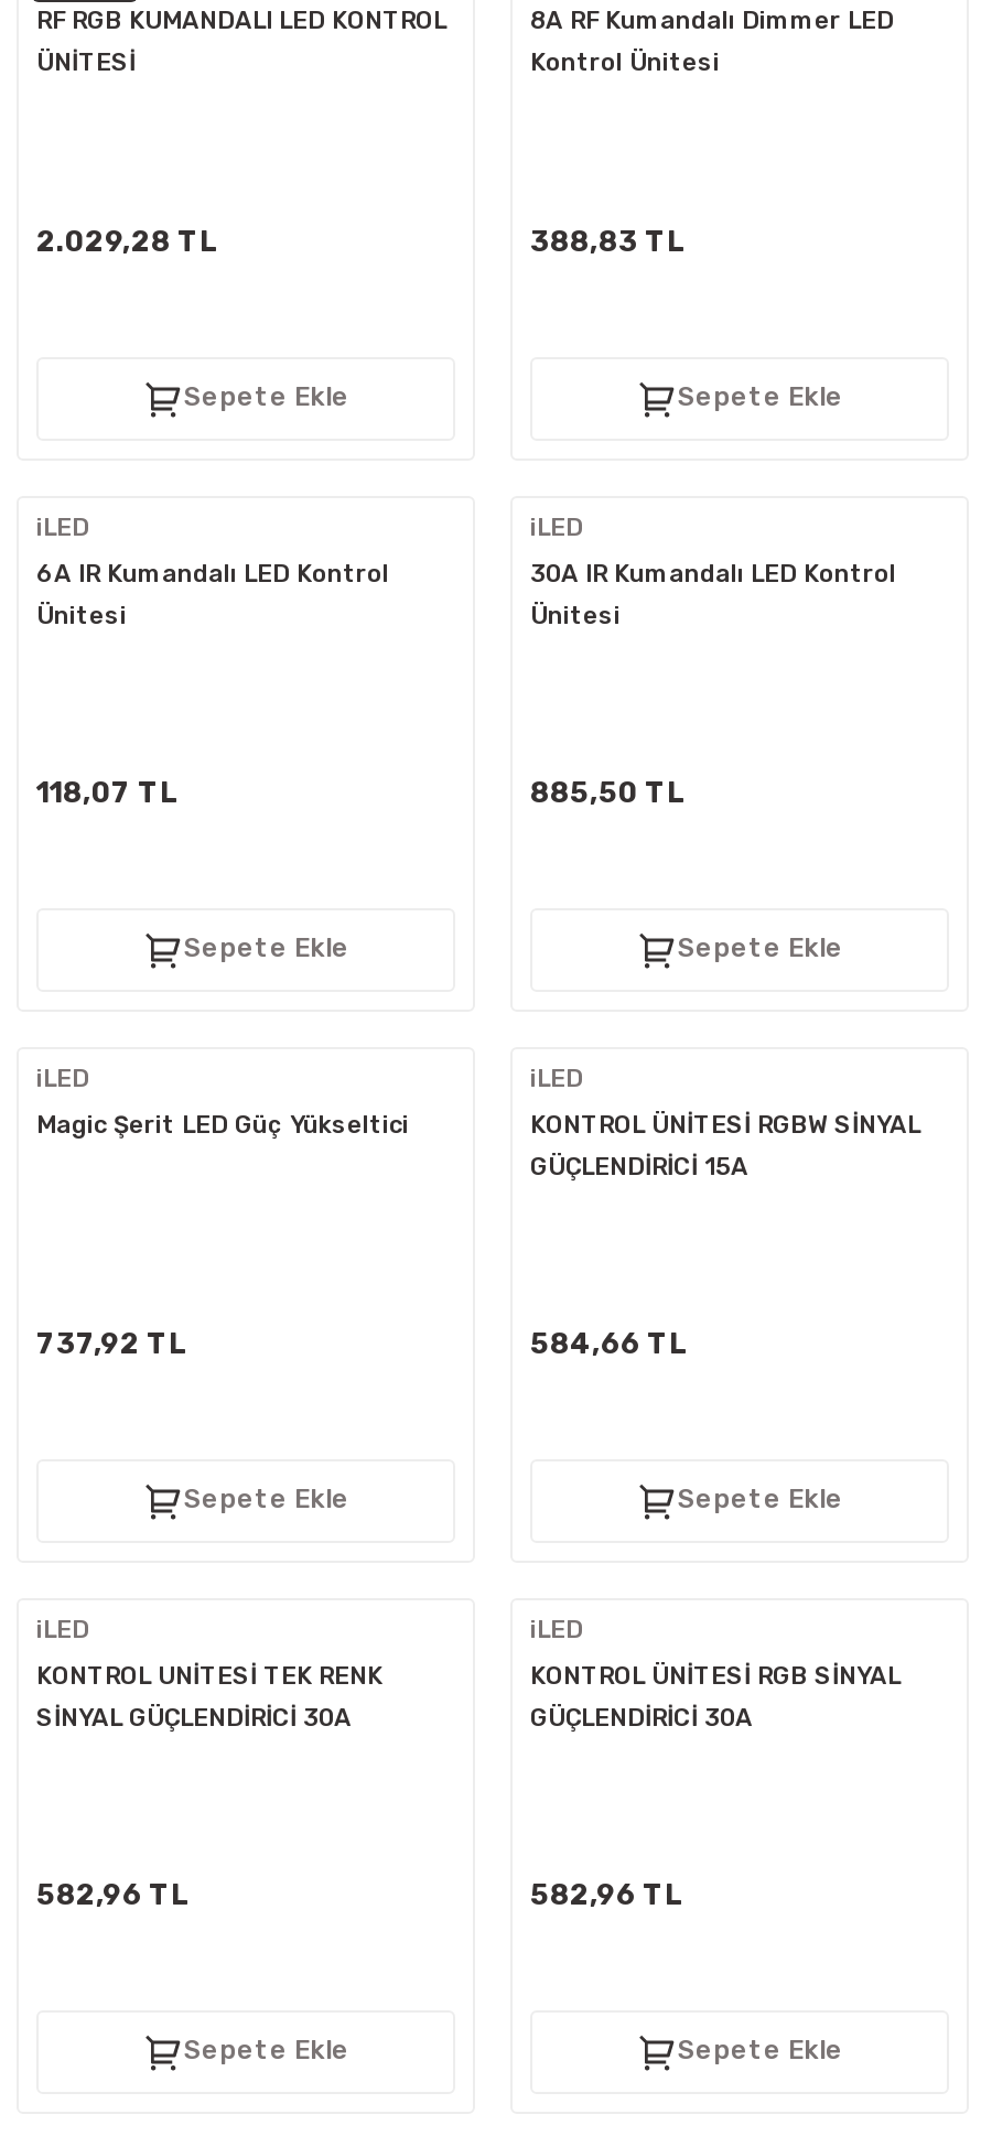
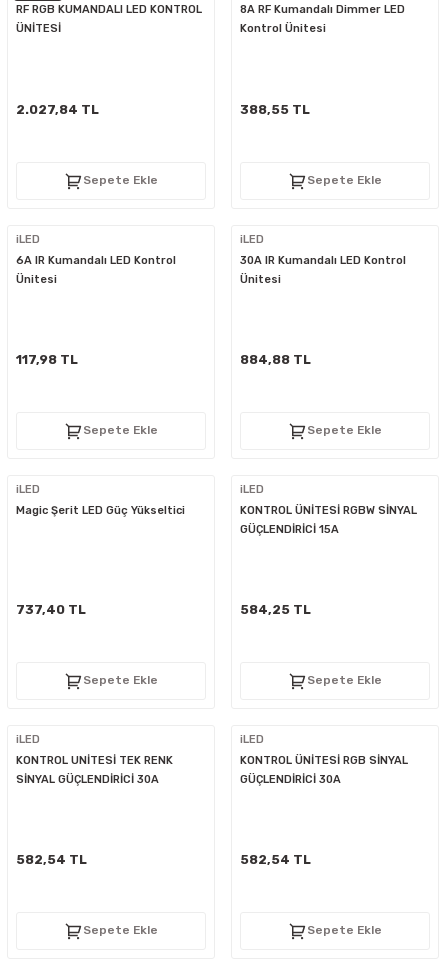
- 2.029,28 TL
+ 2.027,84 TL

- 388,83 TL
+ 388,55 TL

- 118,07 TL
+ 117,98 TL

- 885,50 TL
+ 884,88 TL

- 737,92 TL
+ 737,40 TL

- 584,66 TL
+ 584,25 TL

- 582,96 TL
+ 582,54 TL

- 582,96 TL
+ 582,54 TL
